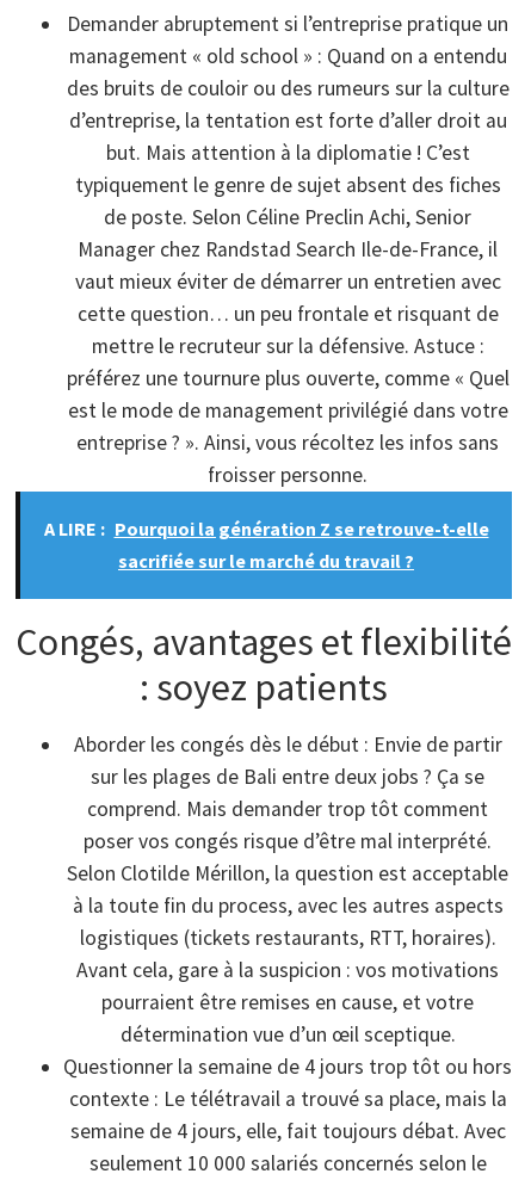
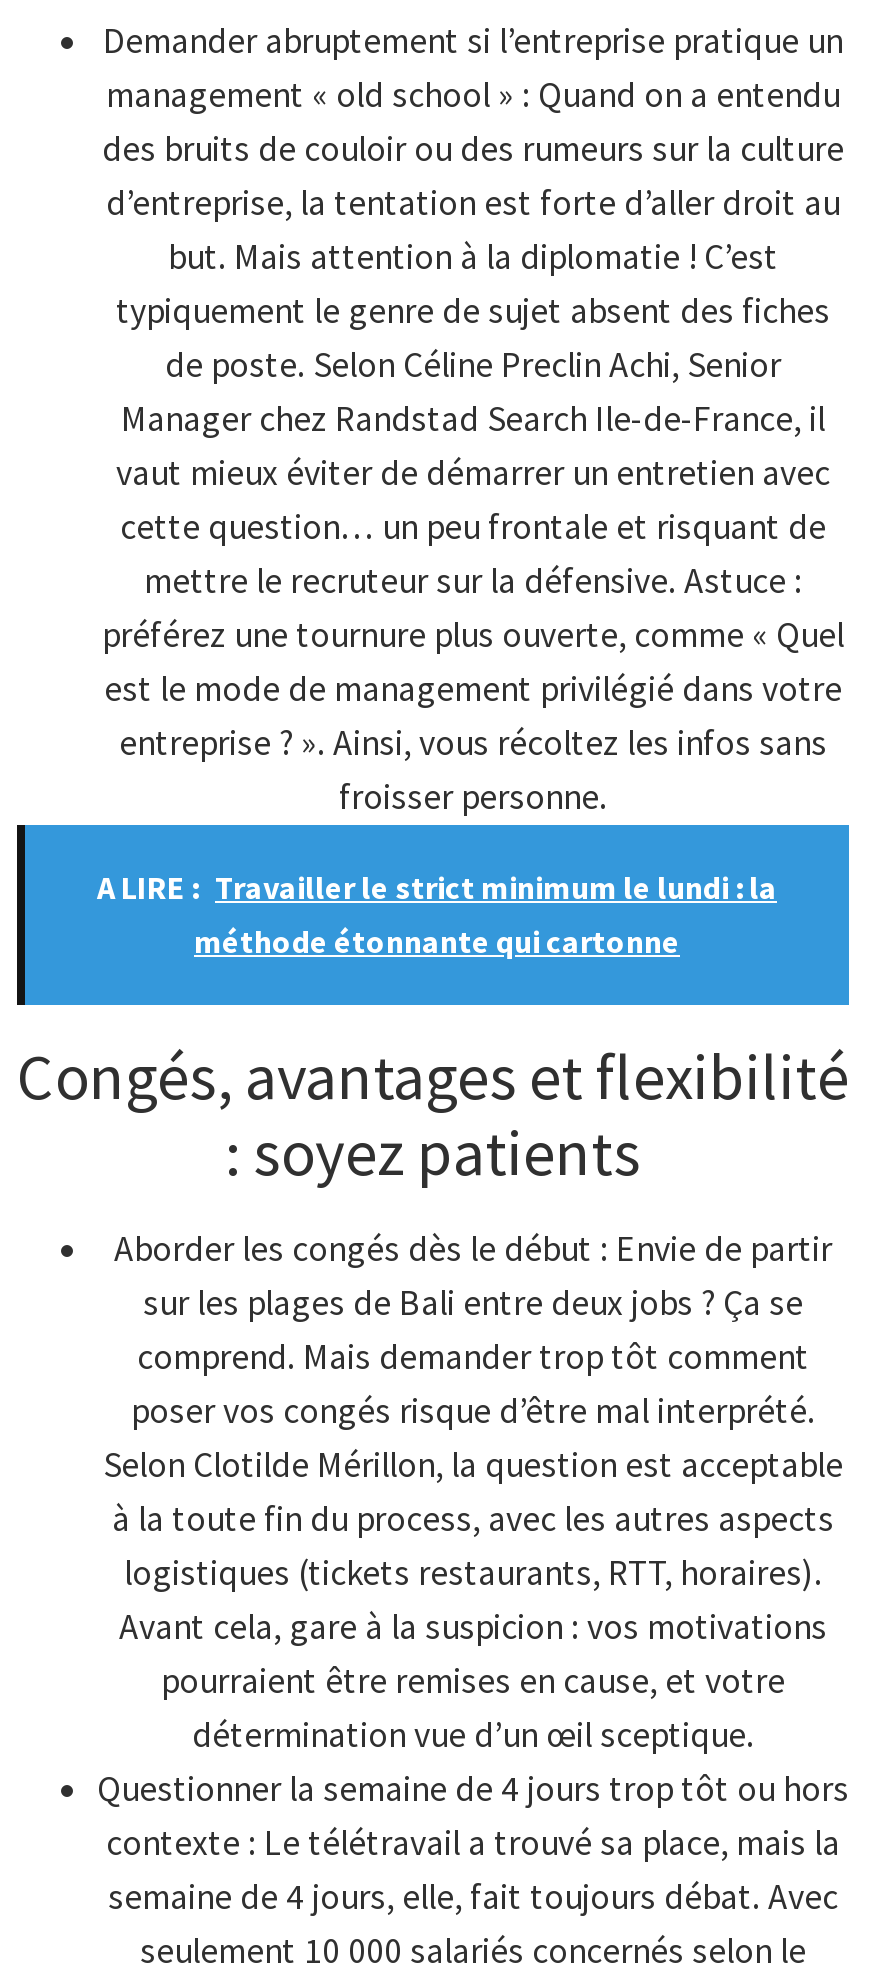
- A LIRE : Pourquoi la génération Z se retrouve-t-elle
- sacrifiée sur le marché du travail ?
+ A LIRE : Travailler le strict minimum le lundi : la
+ méthode étonnante qui cartonne
